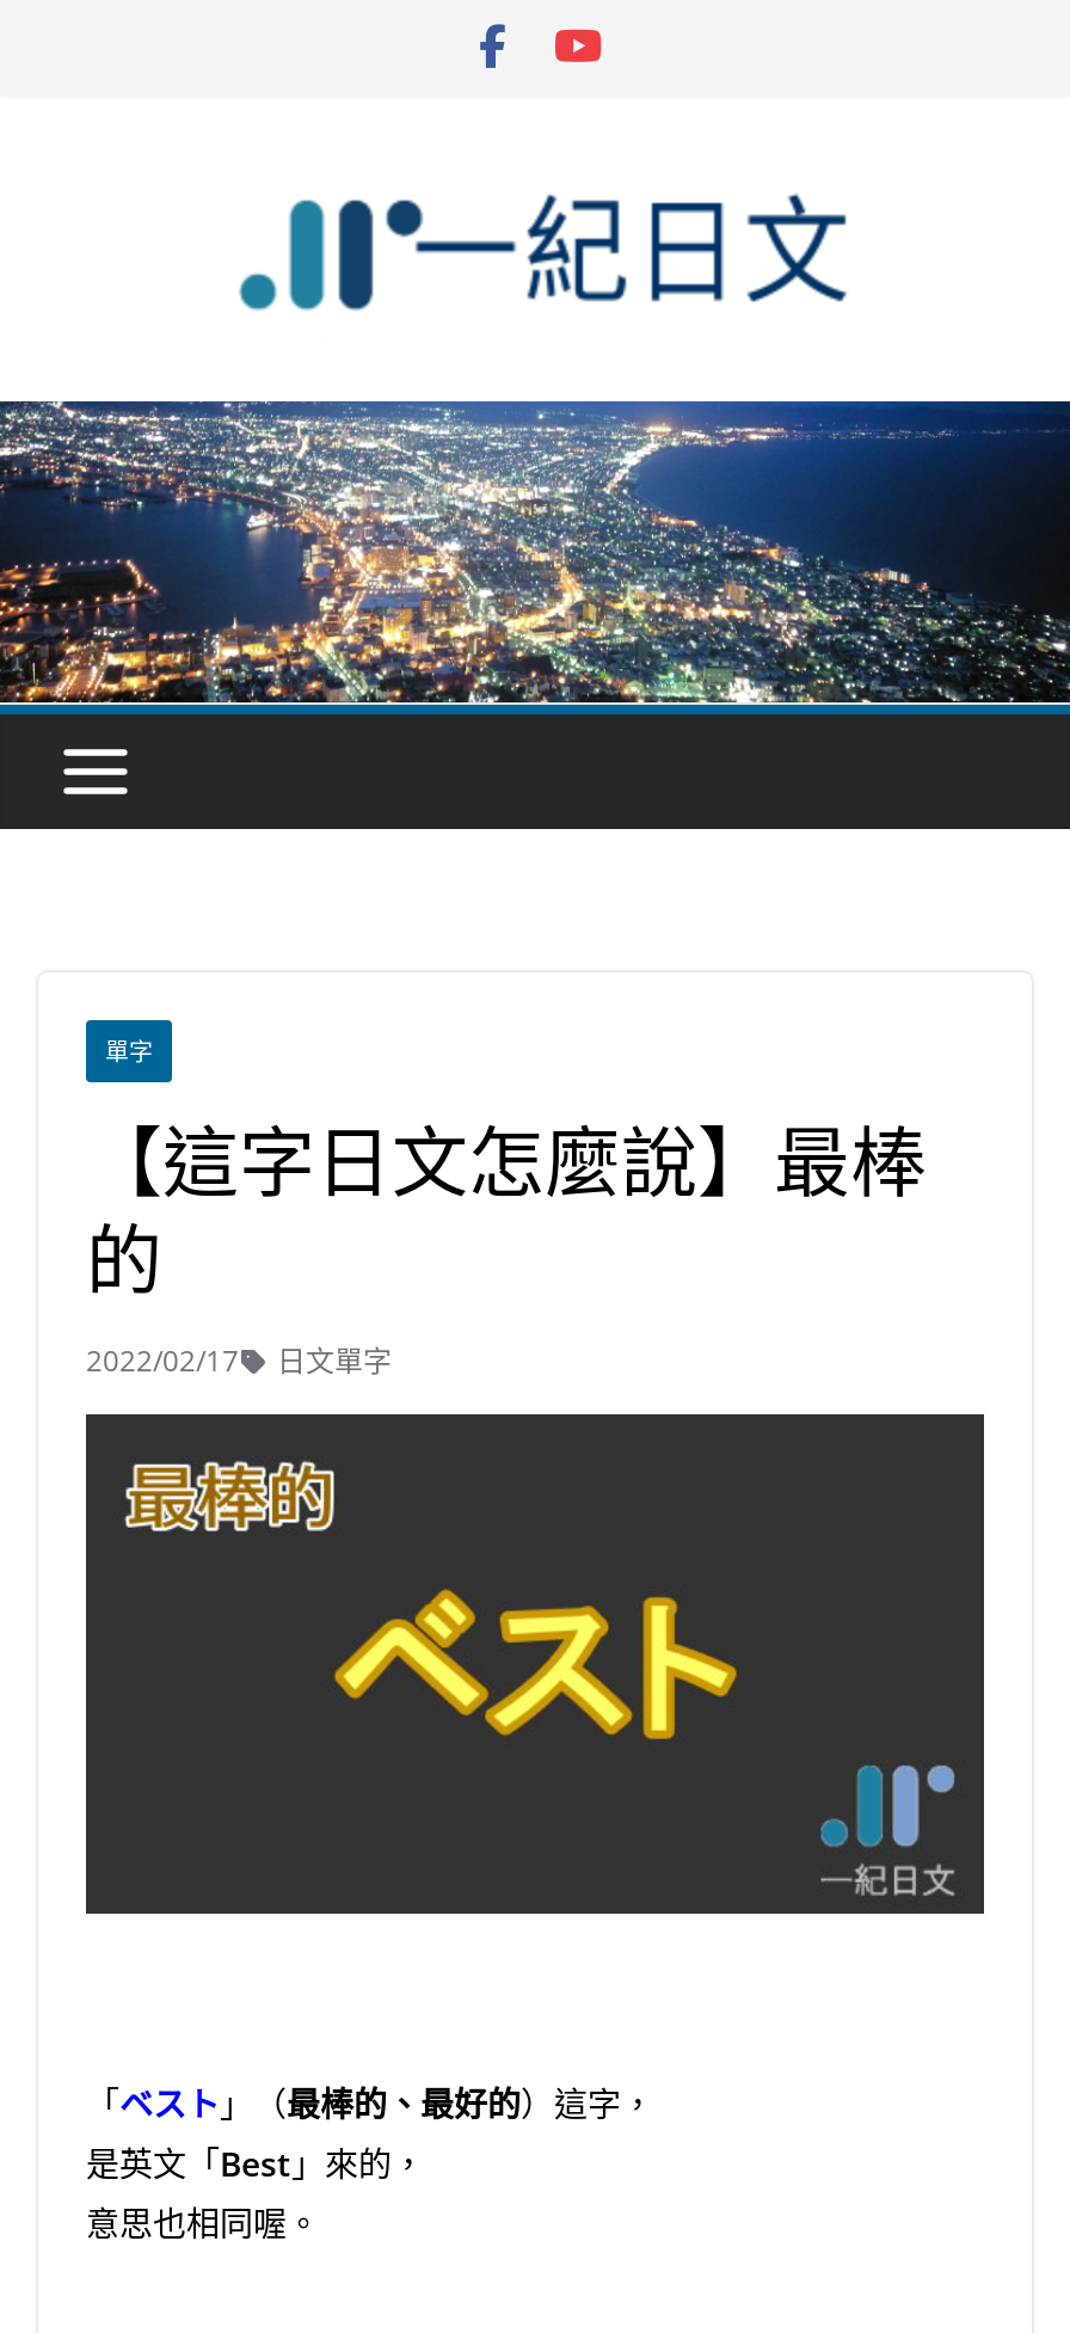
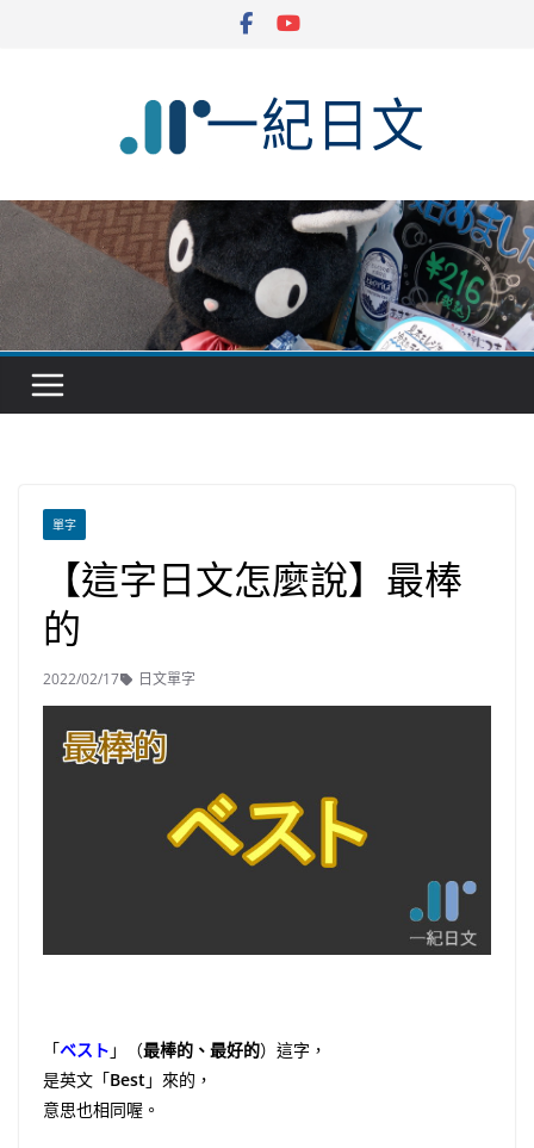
- [image]
+ [image]
